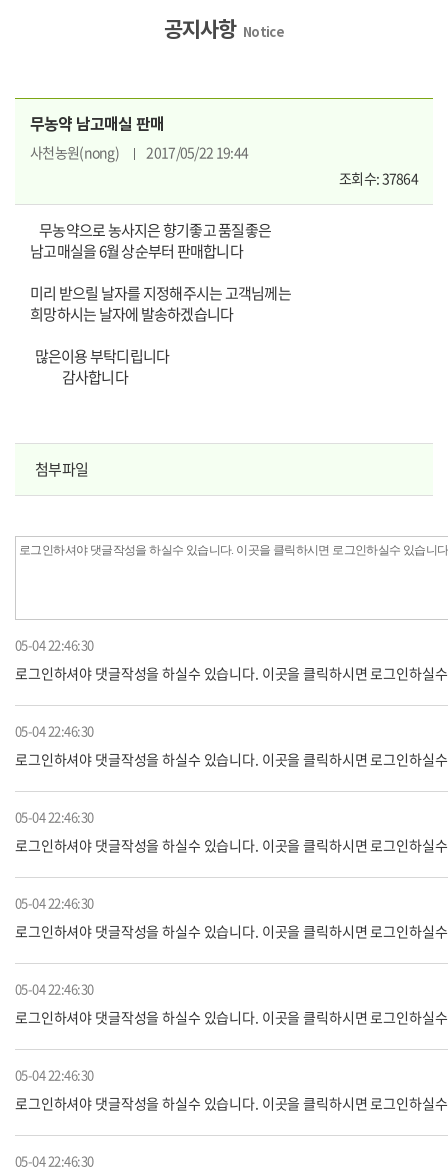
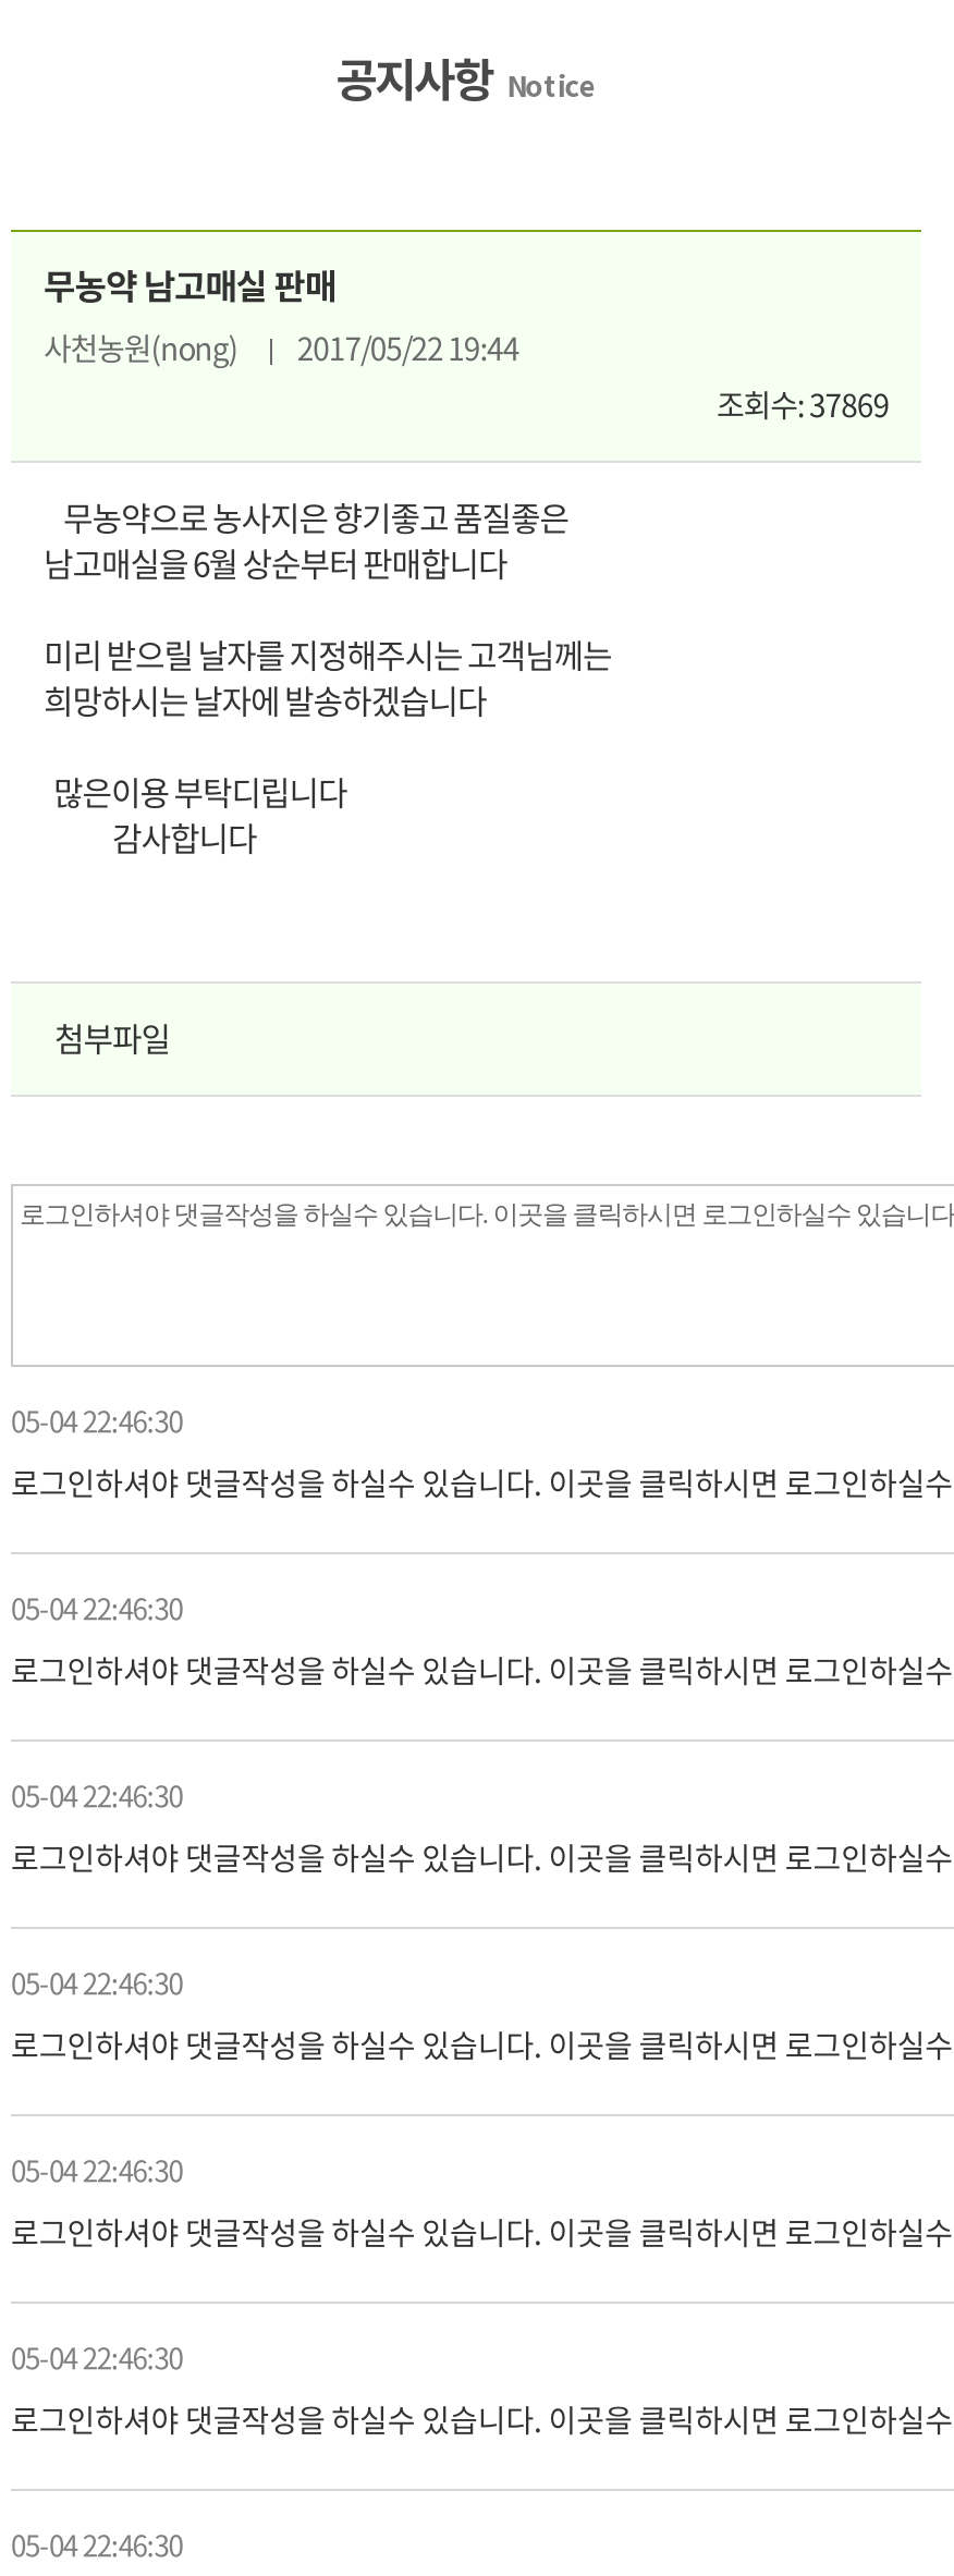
- 조회수: 37864
+ 조회수: 37869
